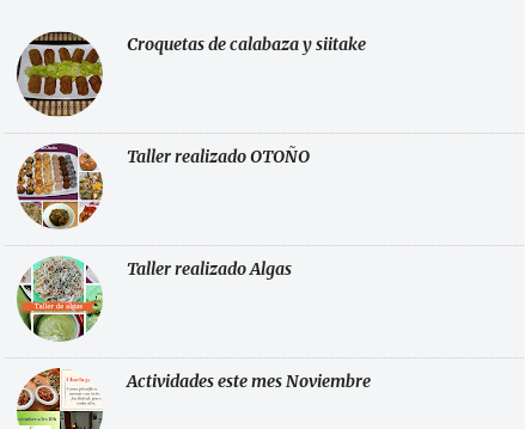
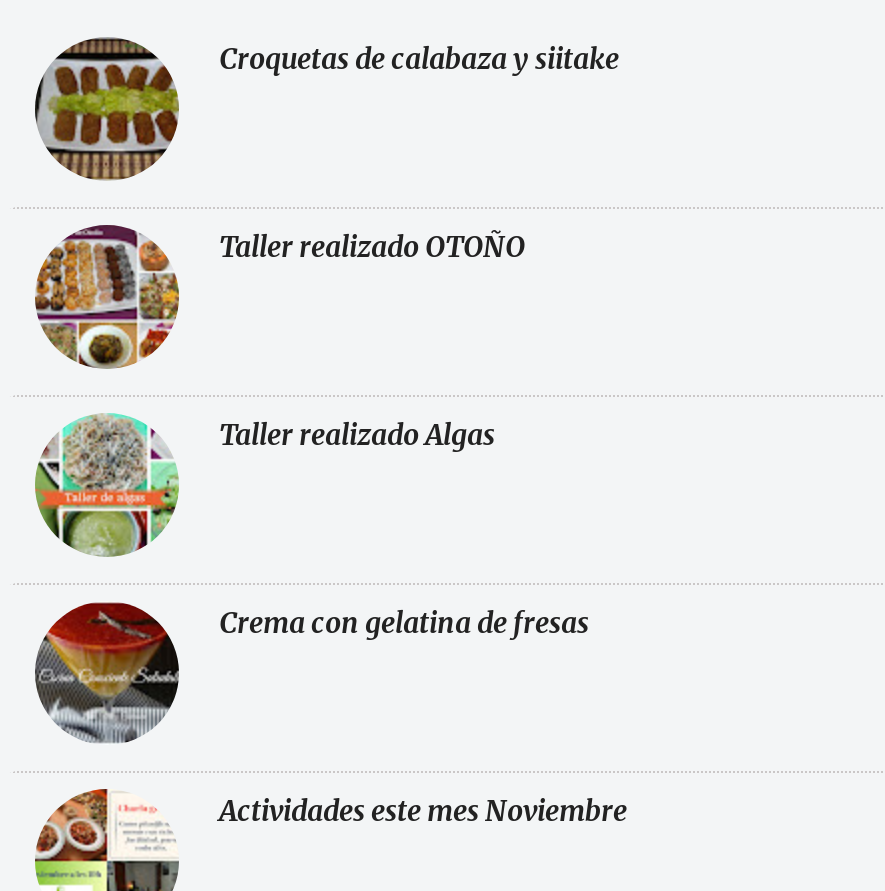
+ [image]
+ Crema con gelatina de fresas
